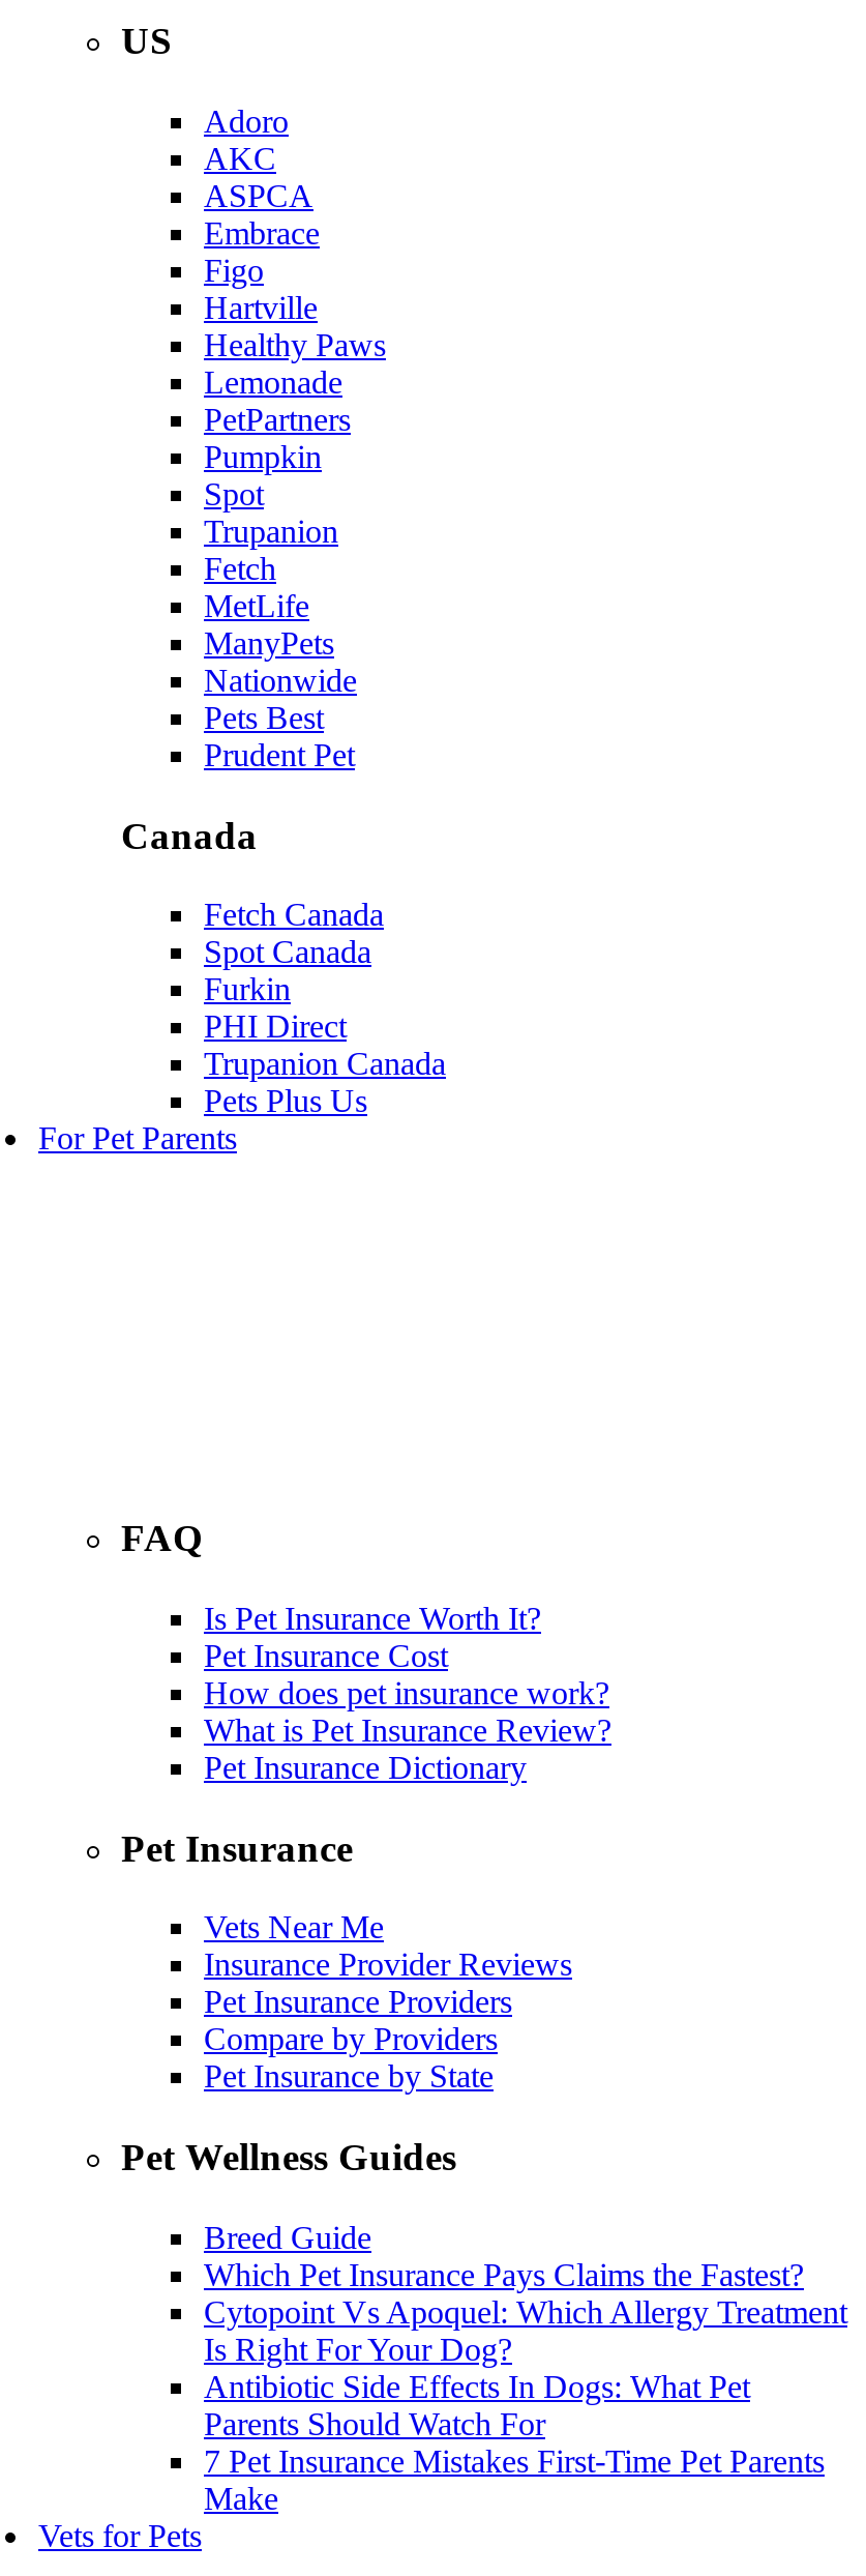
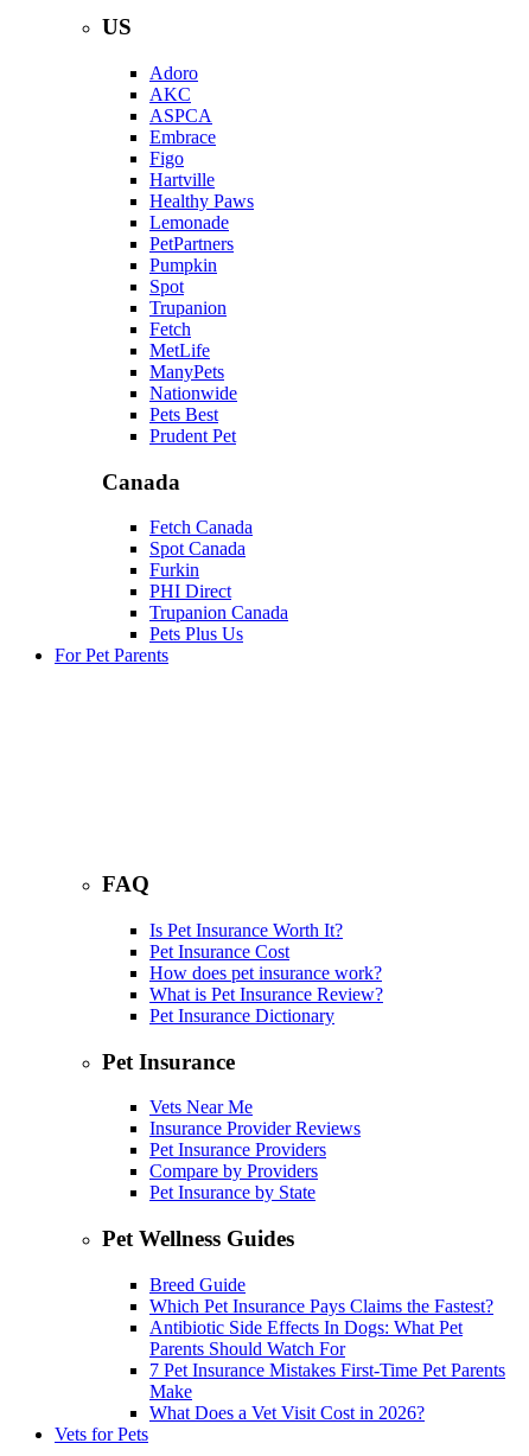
- Cytopoint Vs Apoquel: Which Allergy Treatment
- Is Right For Your Dog?

moved up: Antibiotic Side Effects In Dogs: What Pet | Parents Should Watch For | 7 Pet Insurance Mistakes First-Time Pet Parents | Make

+ What Does a Vet Visit Cost in 2026?
